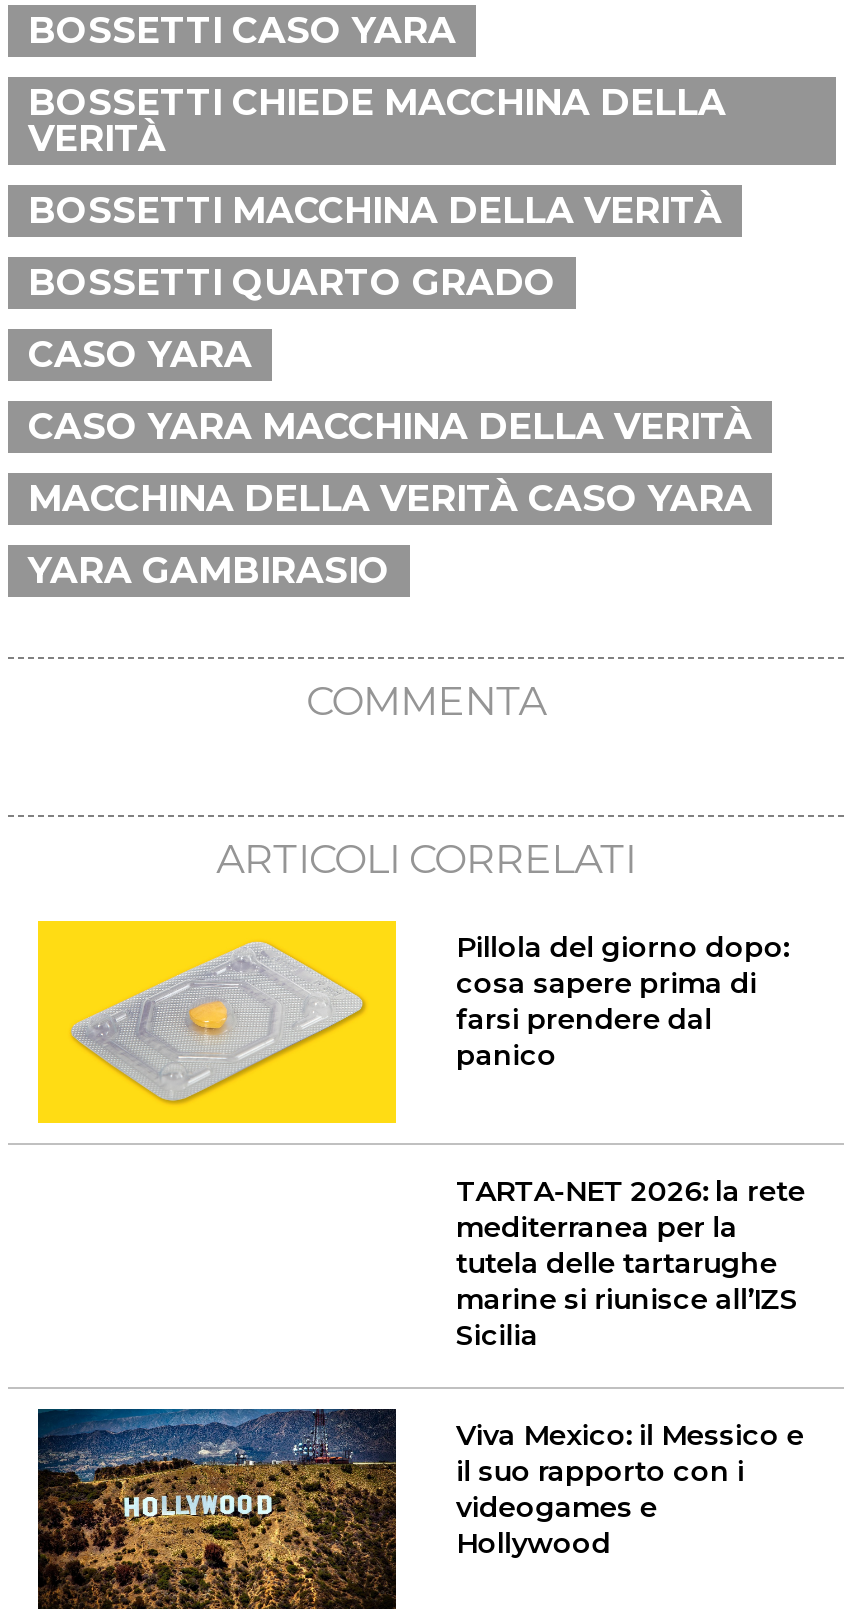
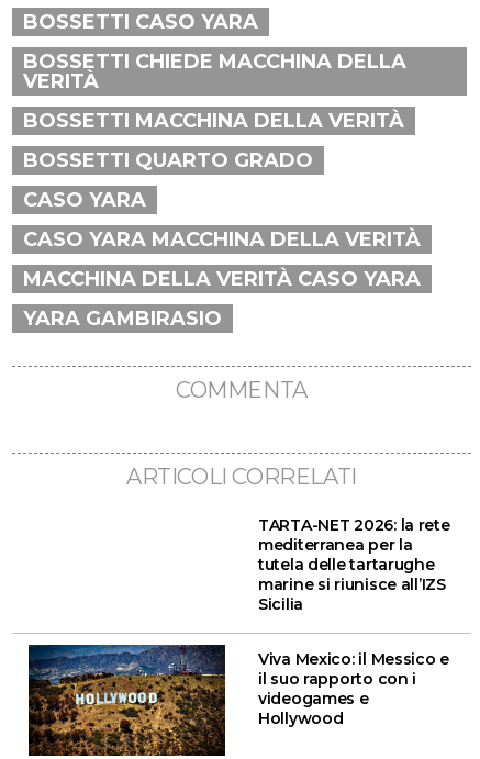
- [image]
- Pillola del giorno dopo:
- cosa sapere prima di
- farsi prendere dal
- panico
